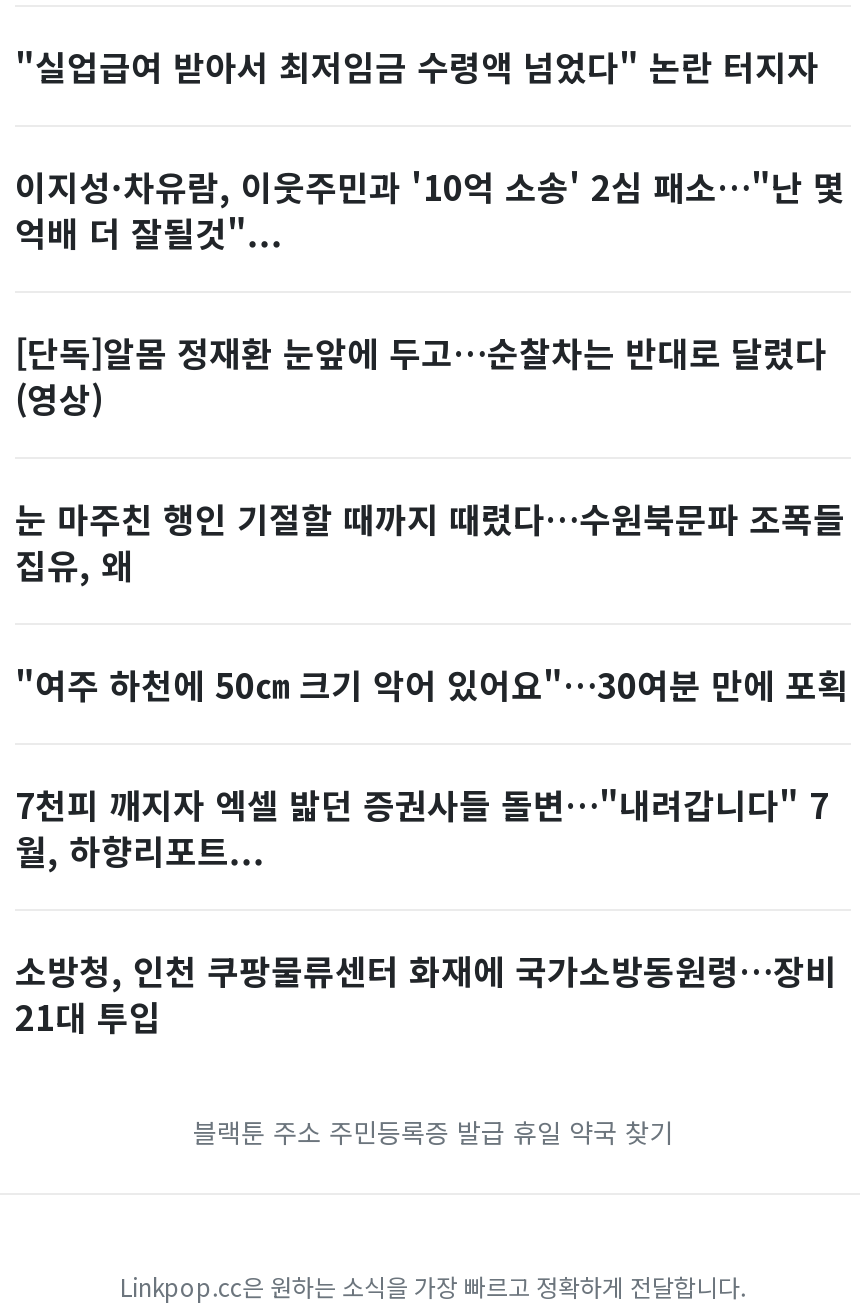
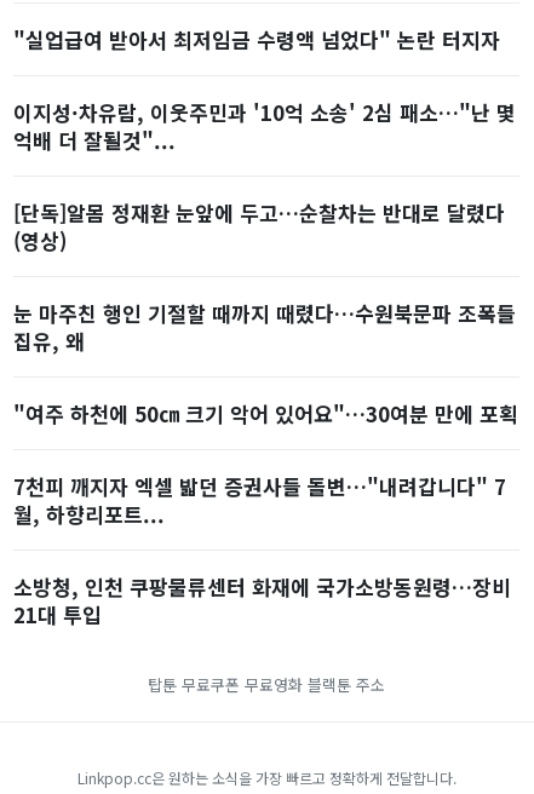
- 블랙툰 주소 주민등록증 발급 휴일 약국 찾기
+ 탑툰 무료쿠폰 무료영화 블랙툰 주소
